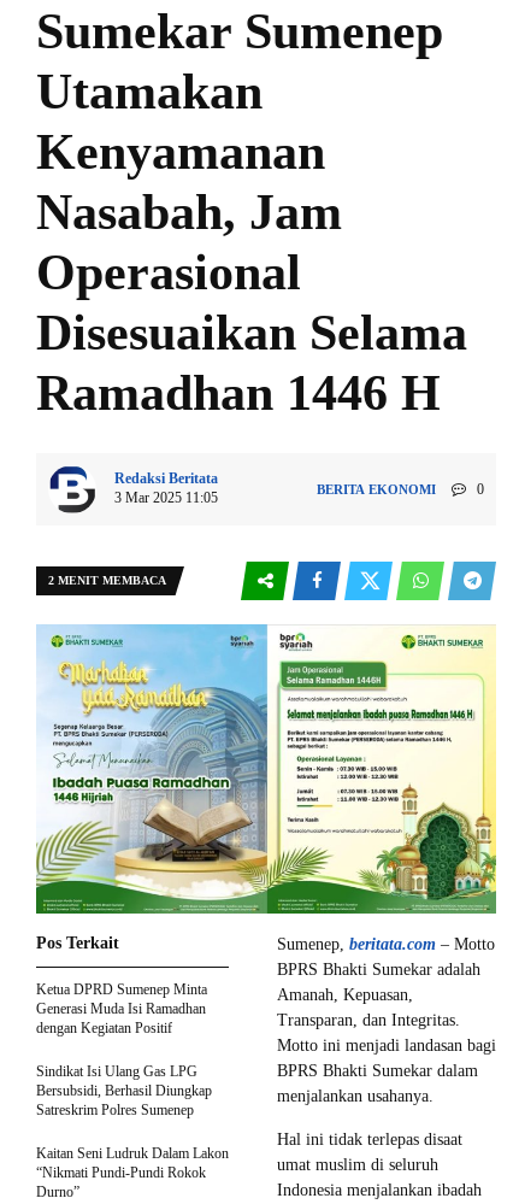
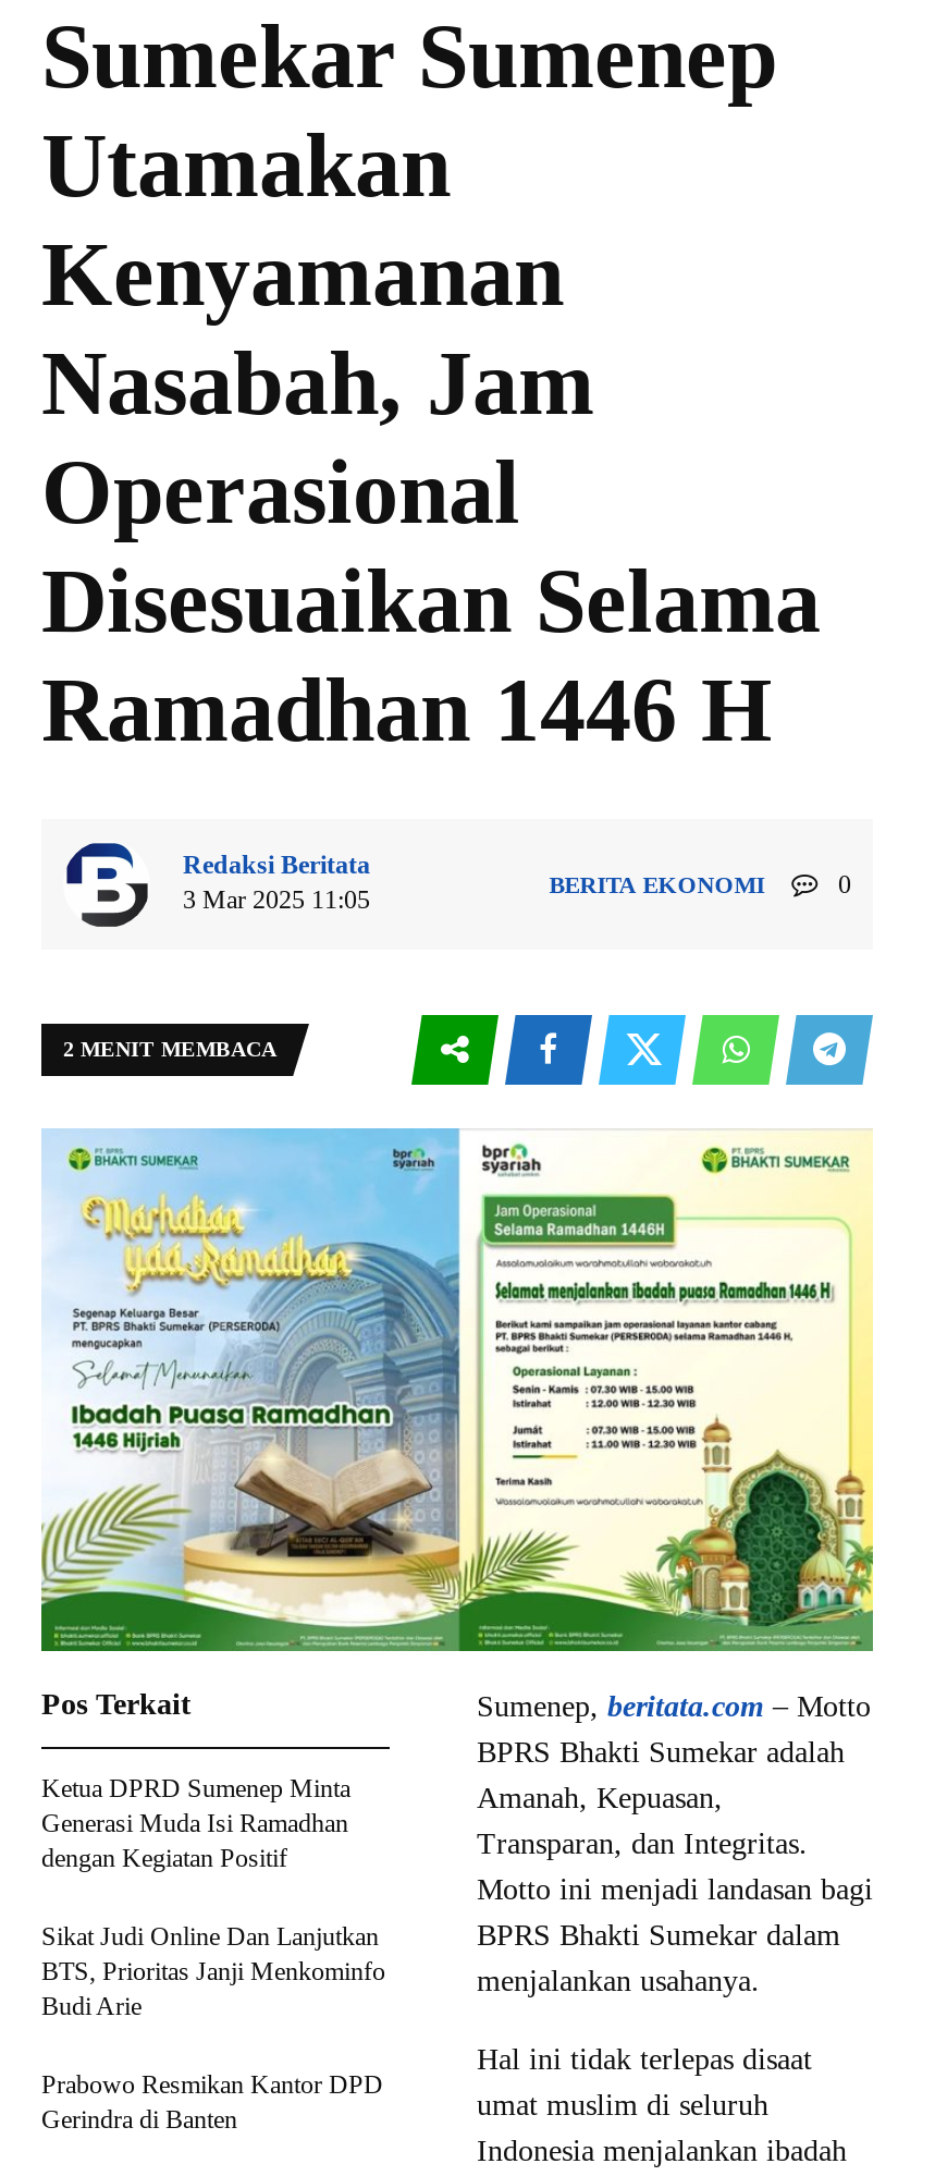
- Sindikat Isi Ulang Gas LPG
- Bersubsidi, Berhasil Diungkap
- Satreskrim Polres Sumenep
+ Sikat Judi Online Dan Lanjutkan
+ BTS, Prioritas Janji Menkominfo
+ Budi Arie

- Kaitan Seni Ludruk Dalam Lakon
- “Nikmati Pundi-Pundi Rokok
- Durno”
+ Prabowo Resmikan Kantor DPD
+ Gerindra di Banten
